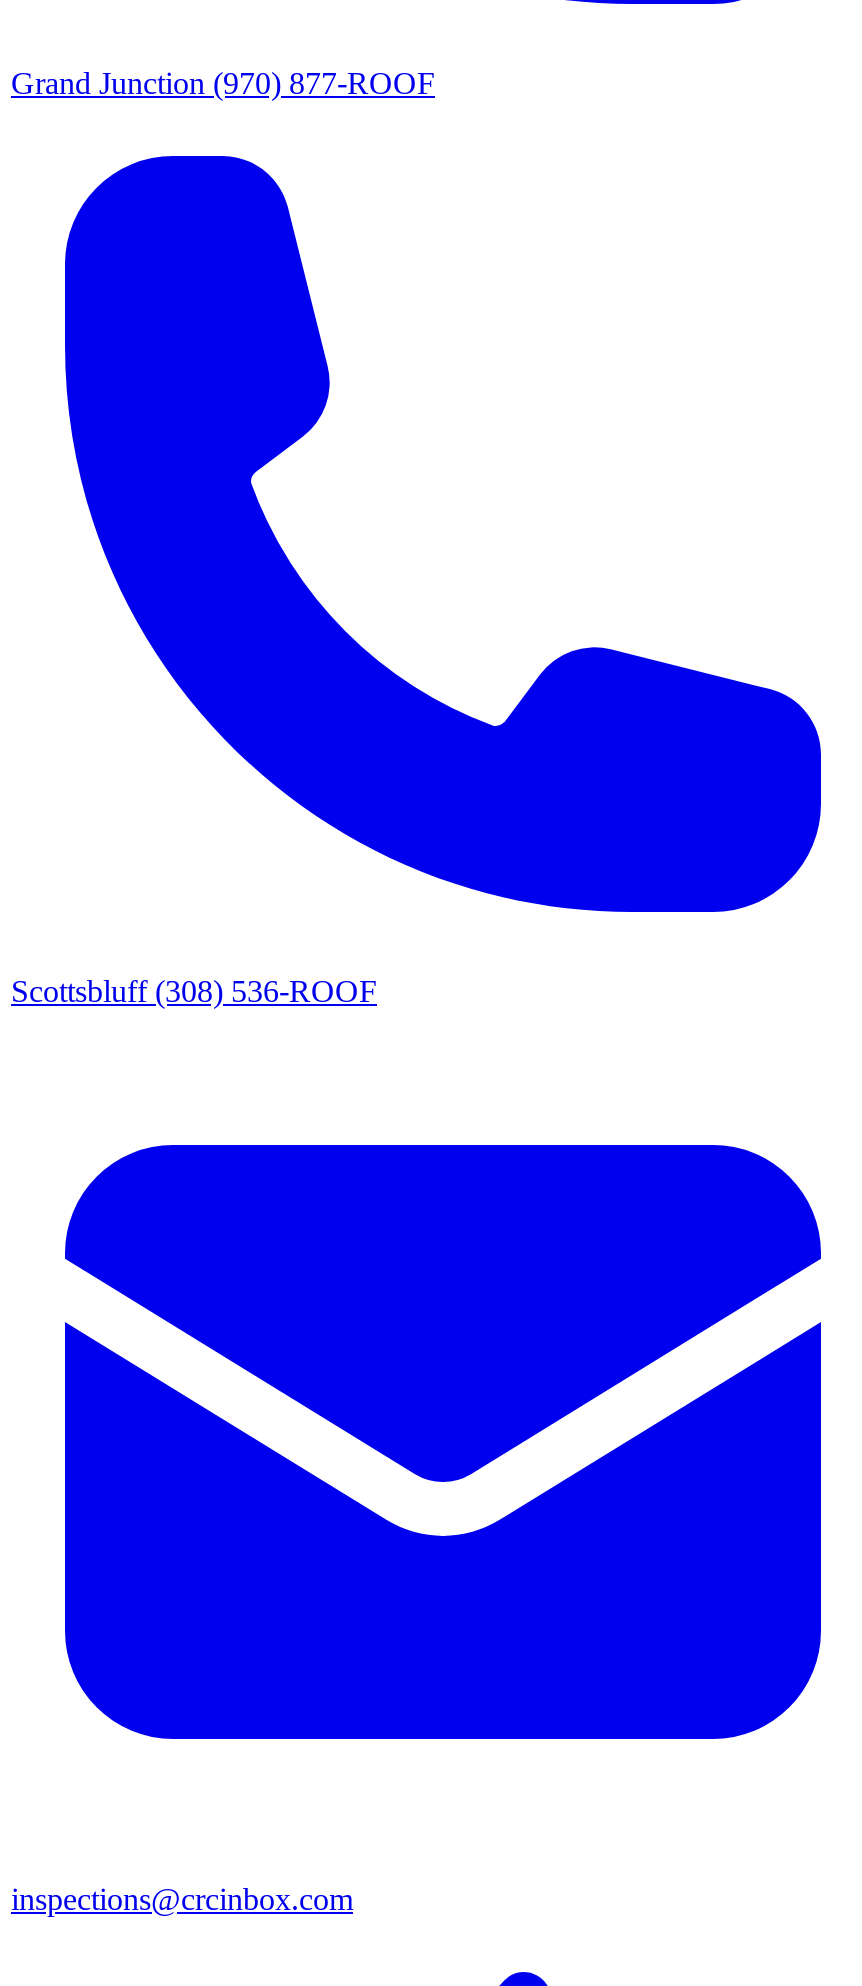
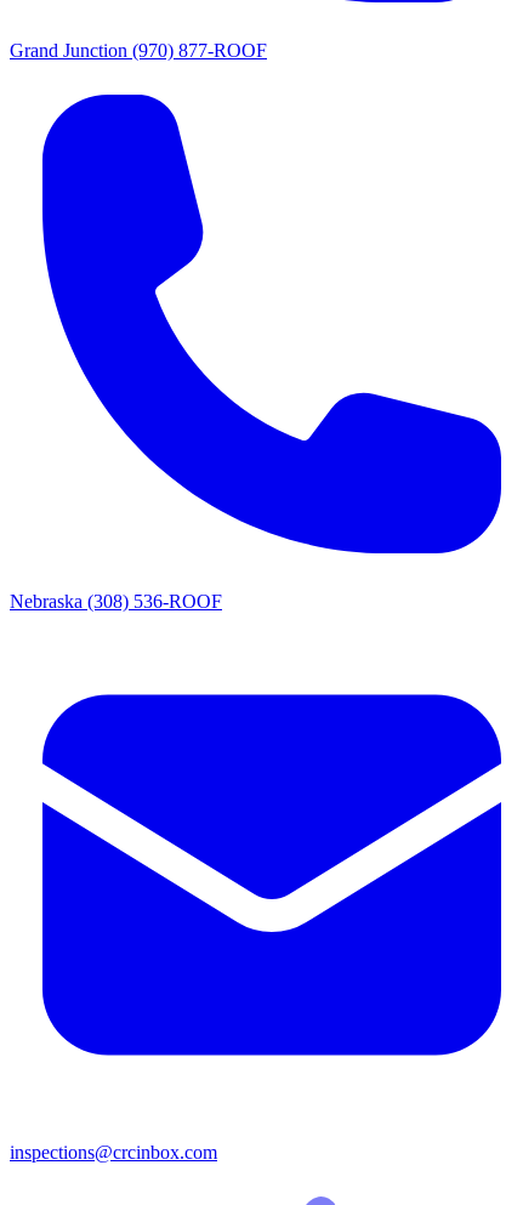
- Scottsbluff (308) 536-ROOF
+ Nebraska (308) 536-ROOF
